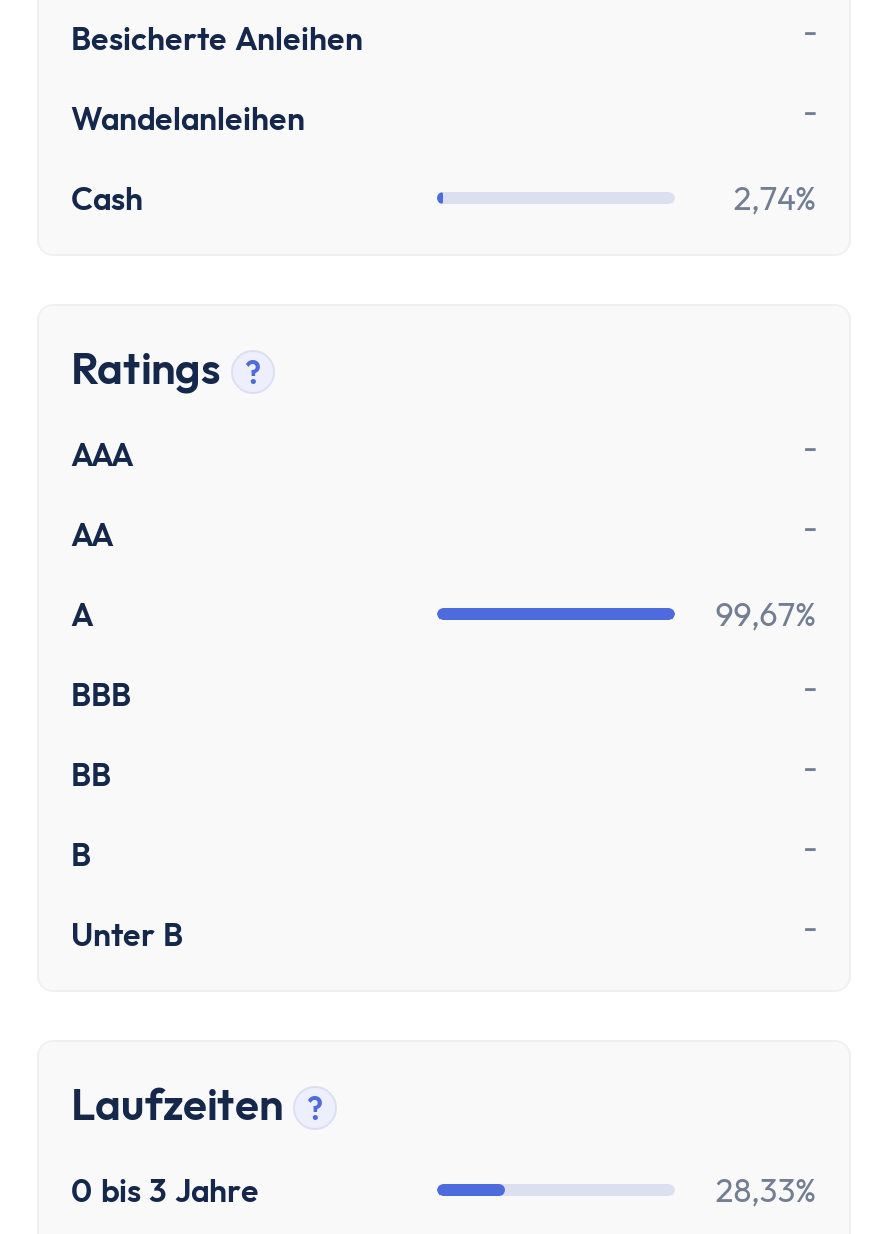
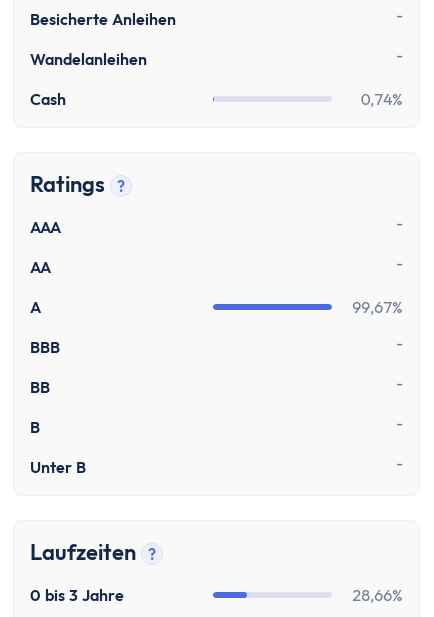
- 2,74%
+ 0,74%

- 28,33%
+ 28,66%
